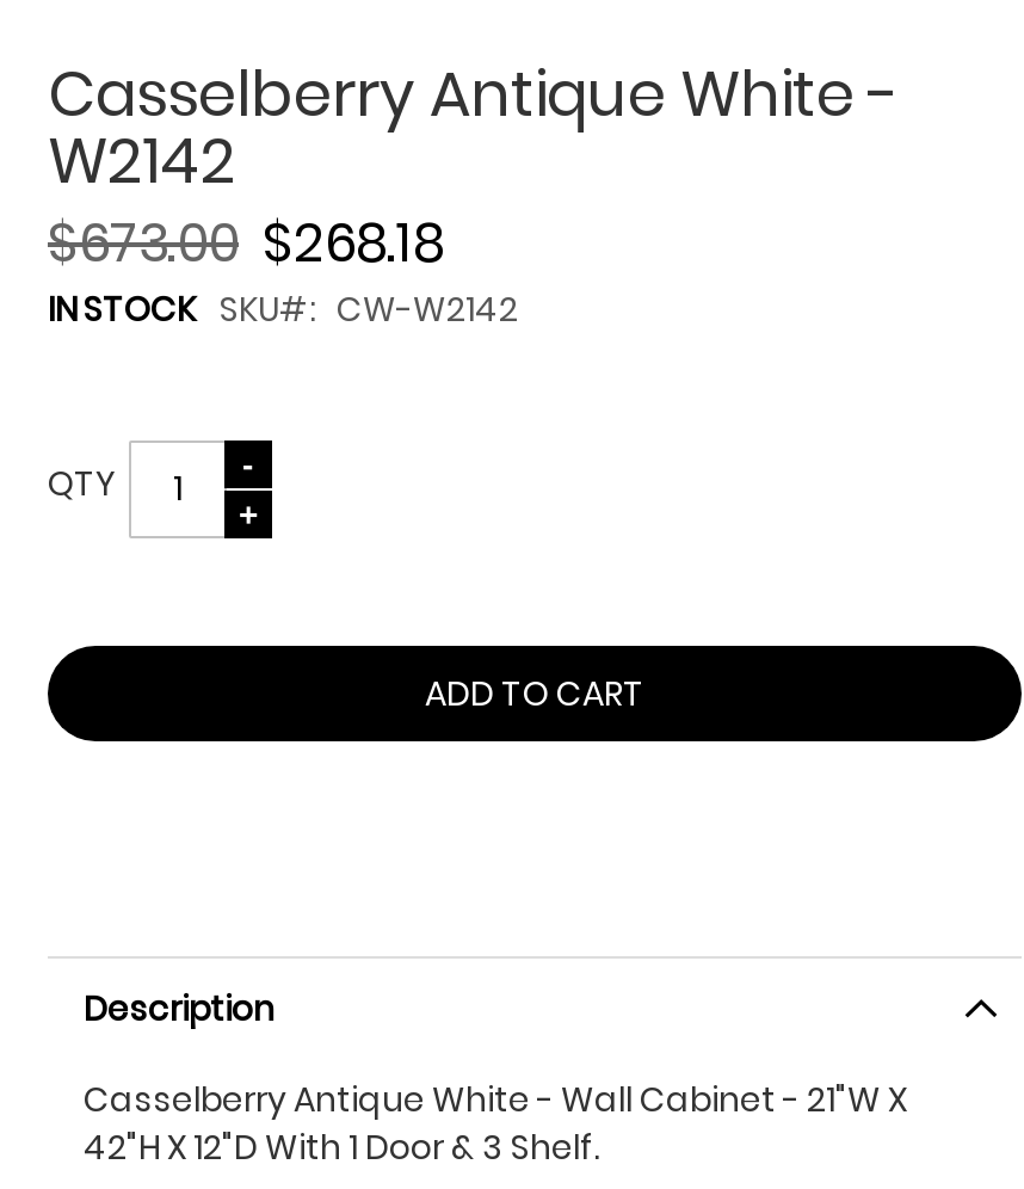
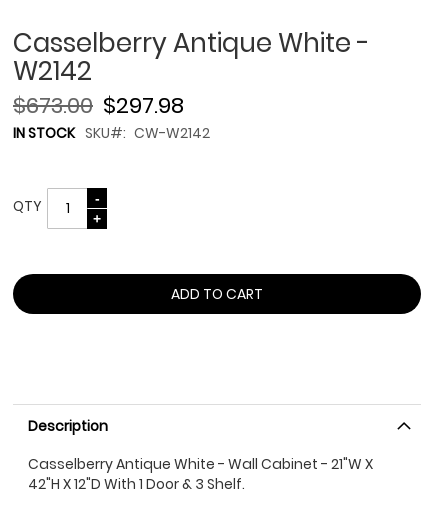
- $673.00 $268.18
+ $673.00 $297.98
